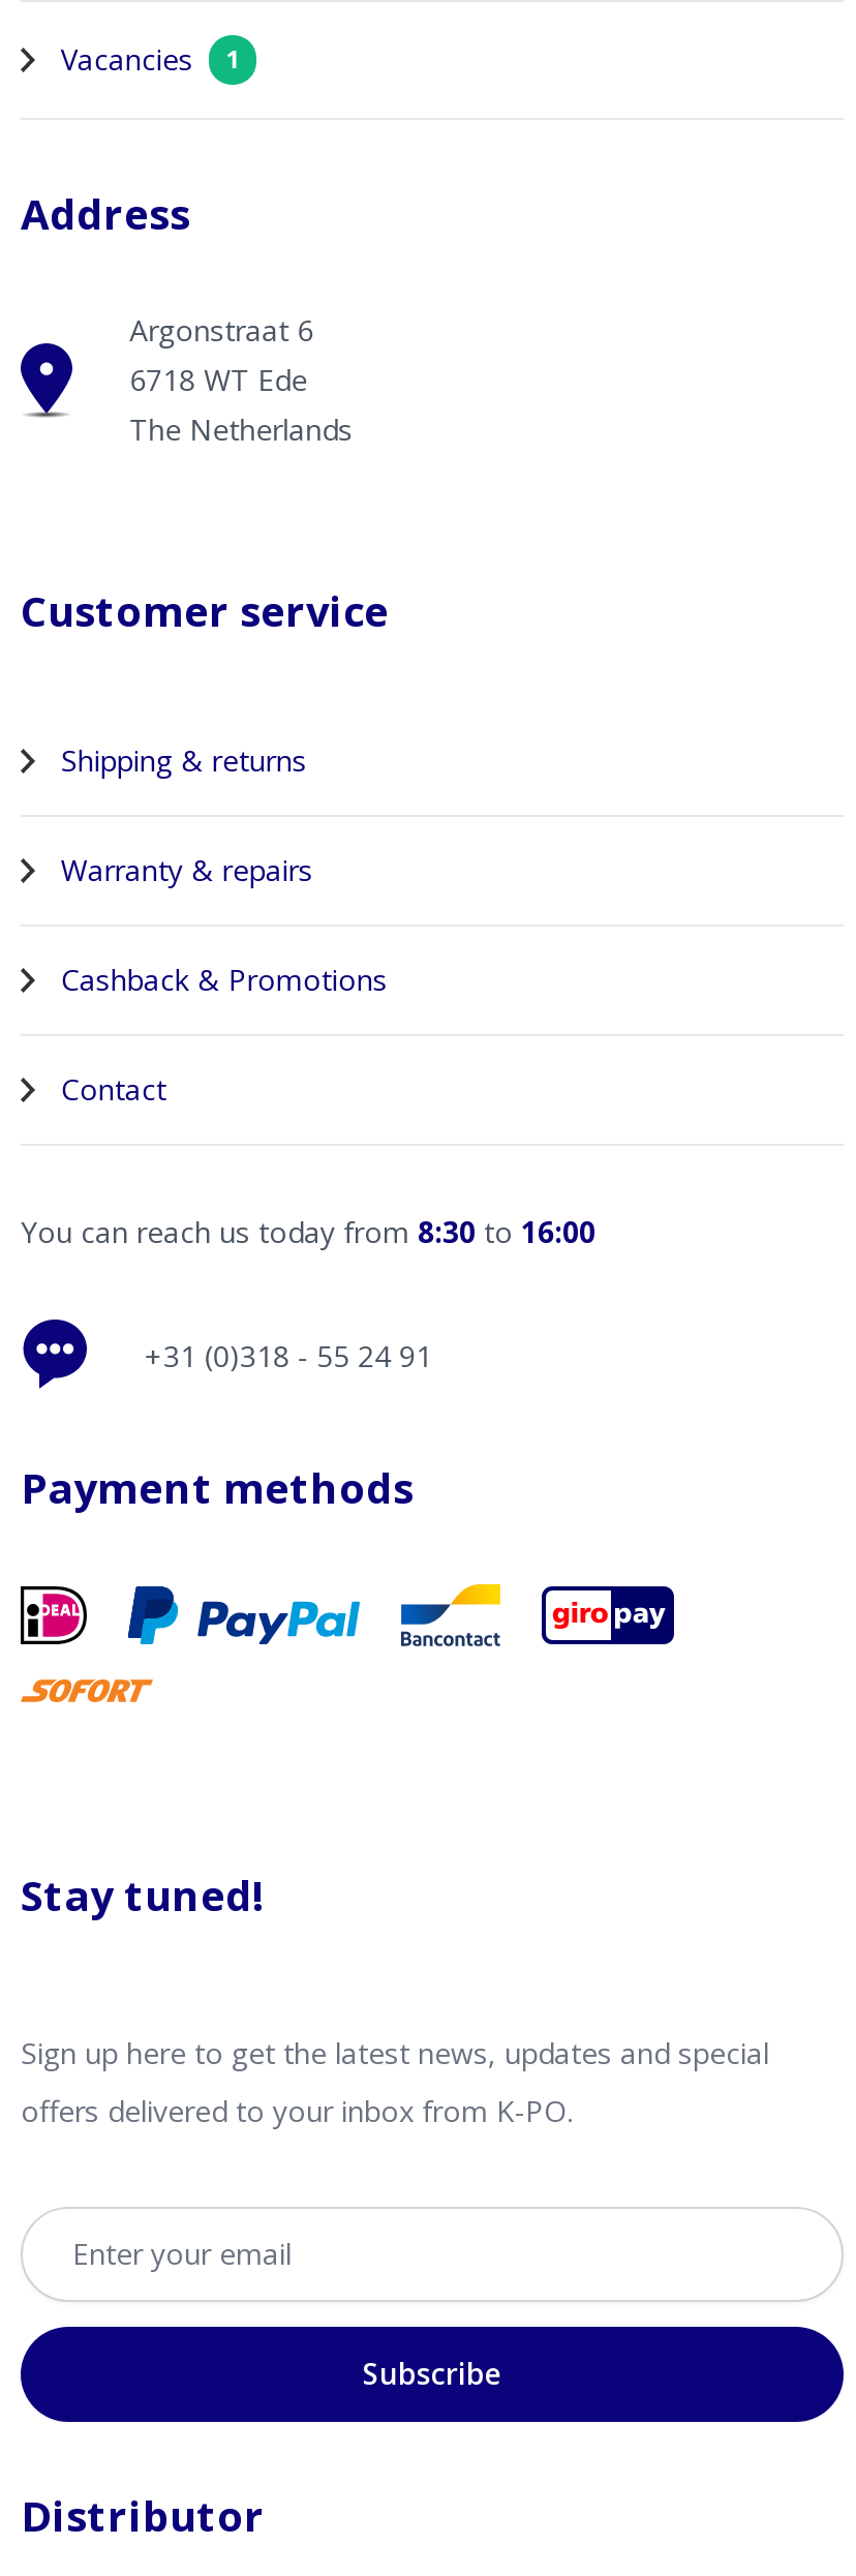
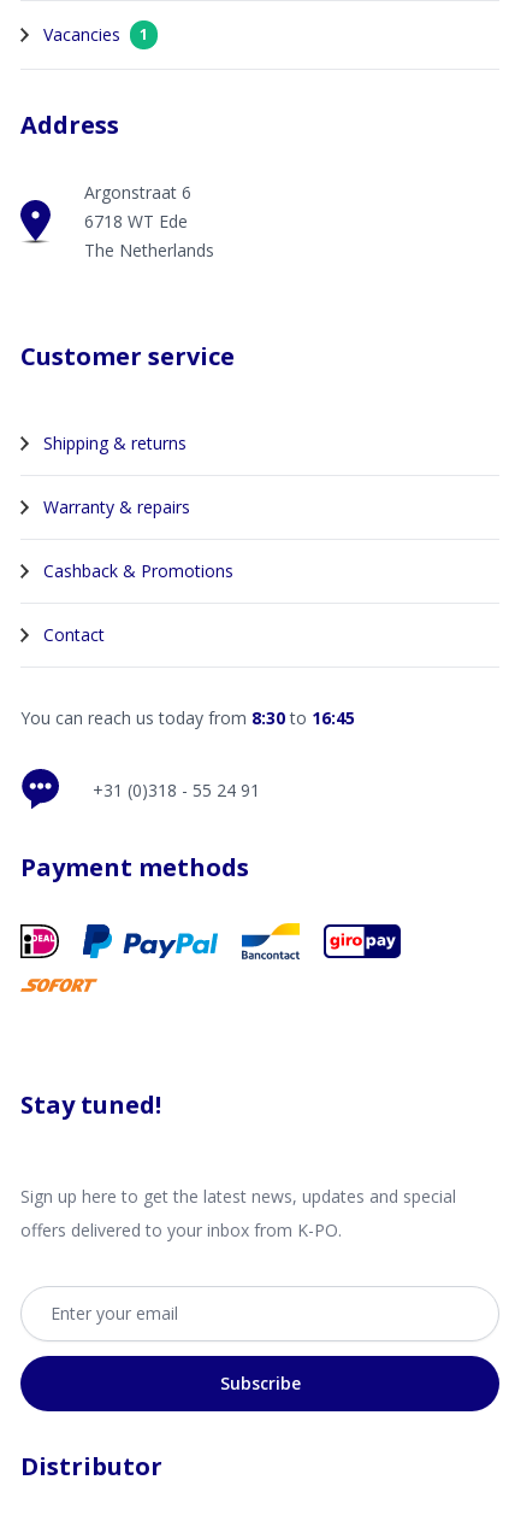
- You can reach us today from 8:30 to 16:00
+ You can reach us today from 8:30 to 16:45
